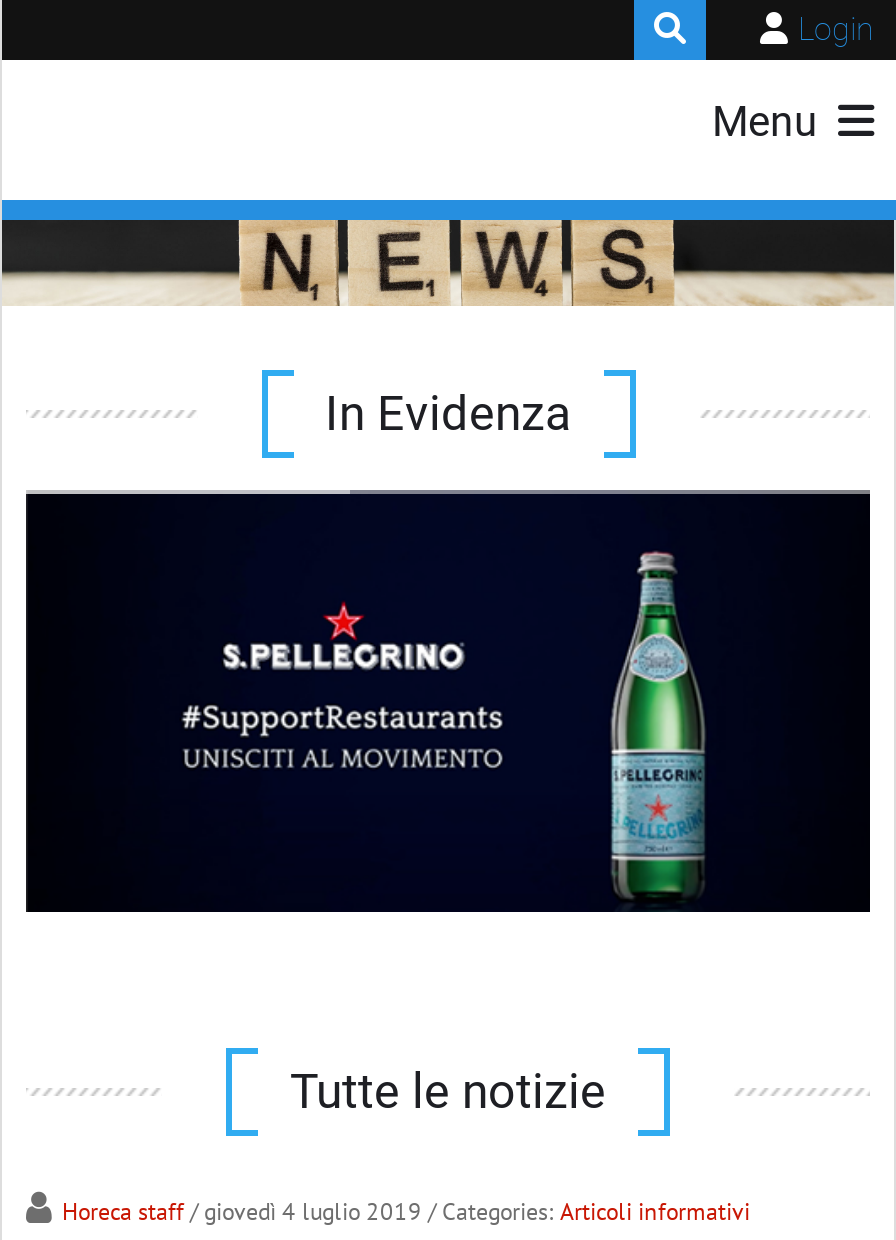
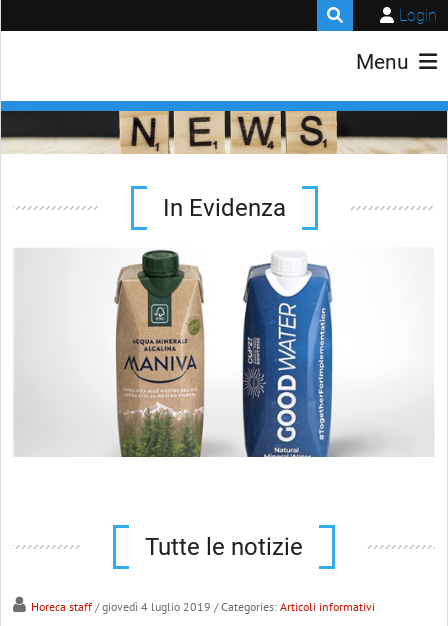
- [image]
+ [image]
